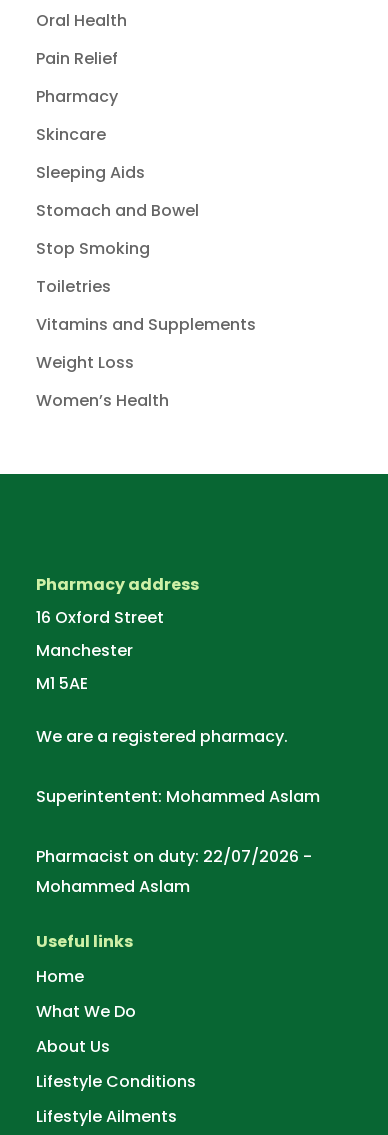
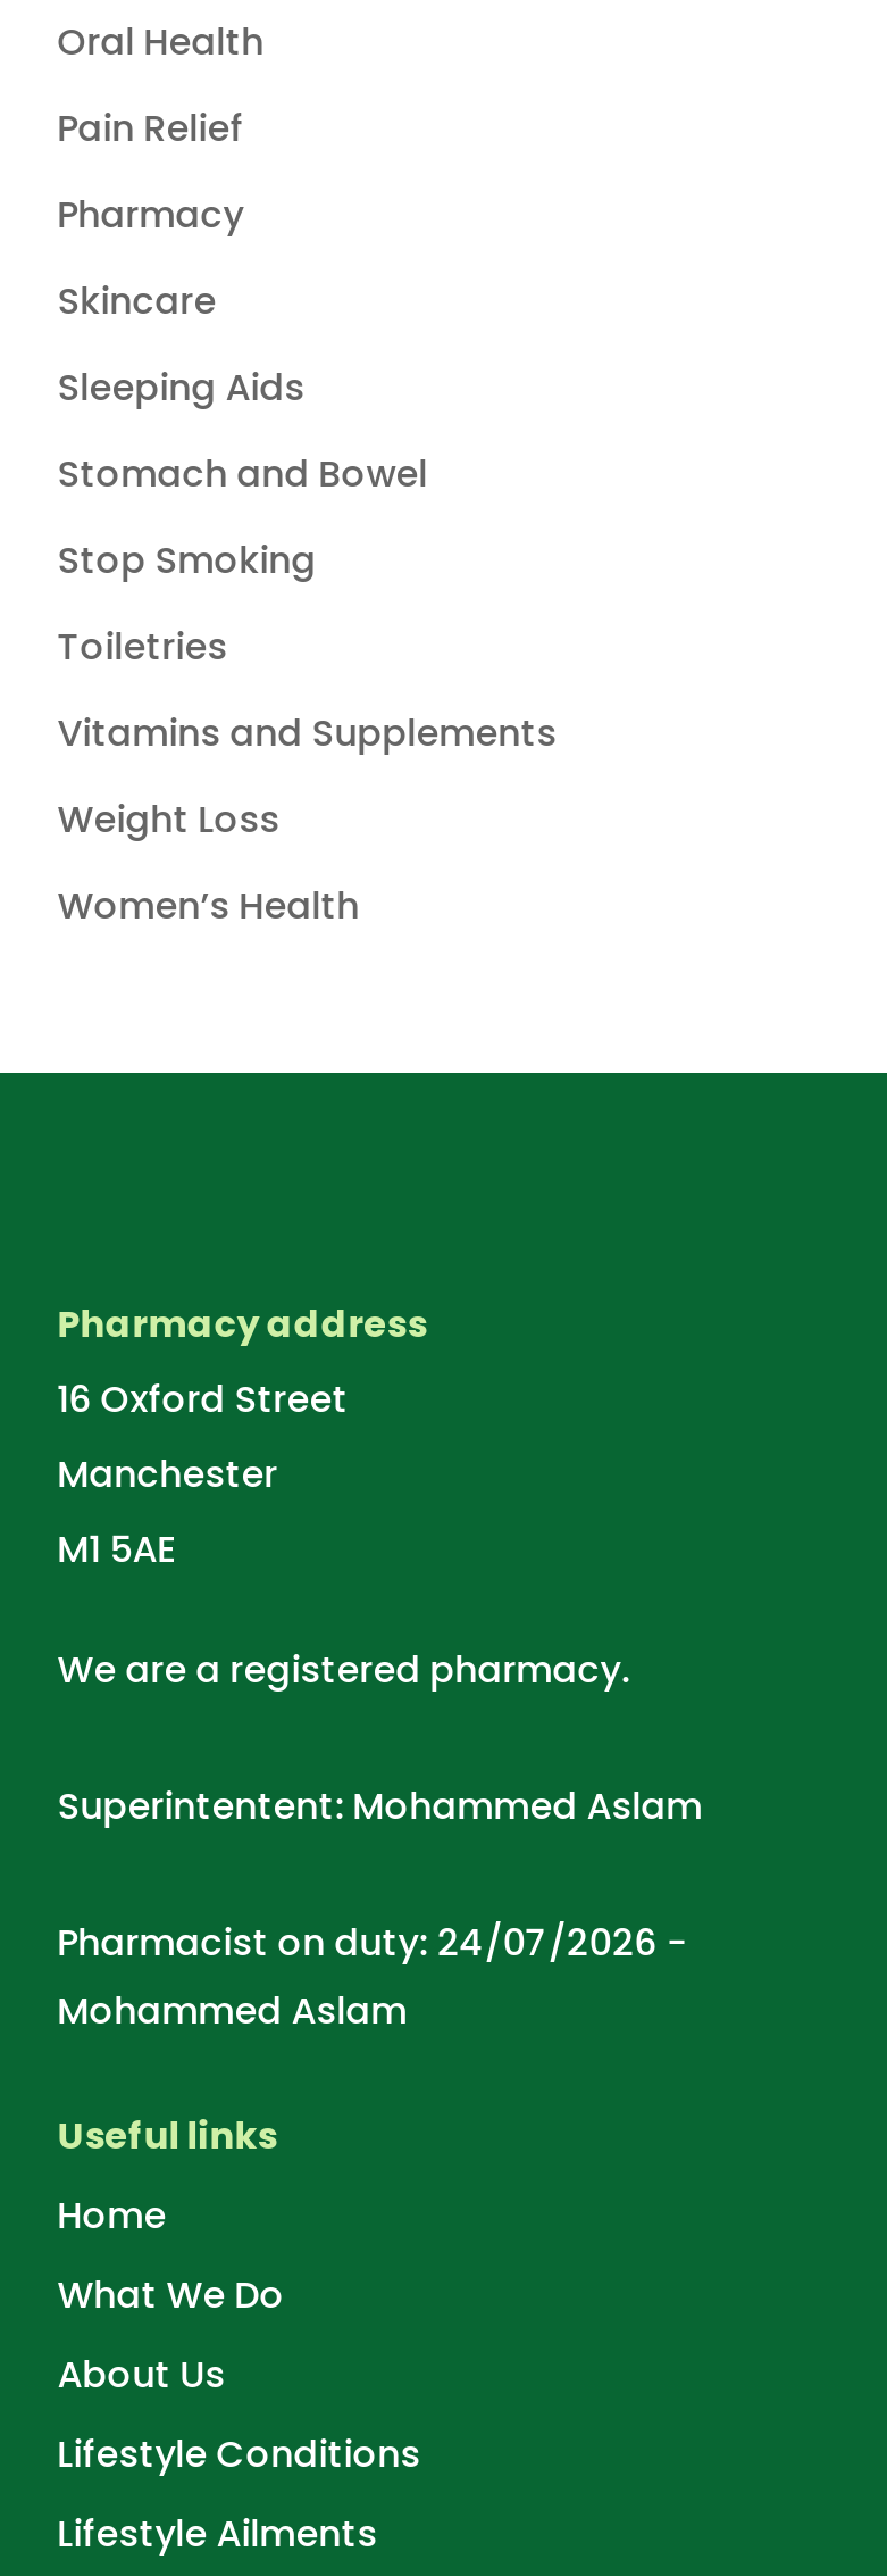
- Pharmacist on duty: 22/07/2026 -
+ Pharmacist on duty: 24/07/2026 -
